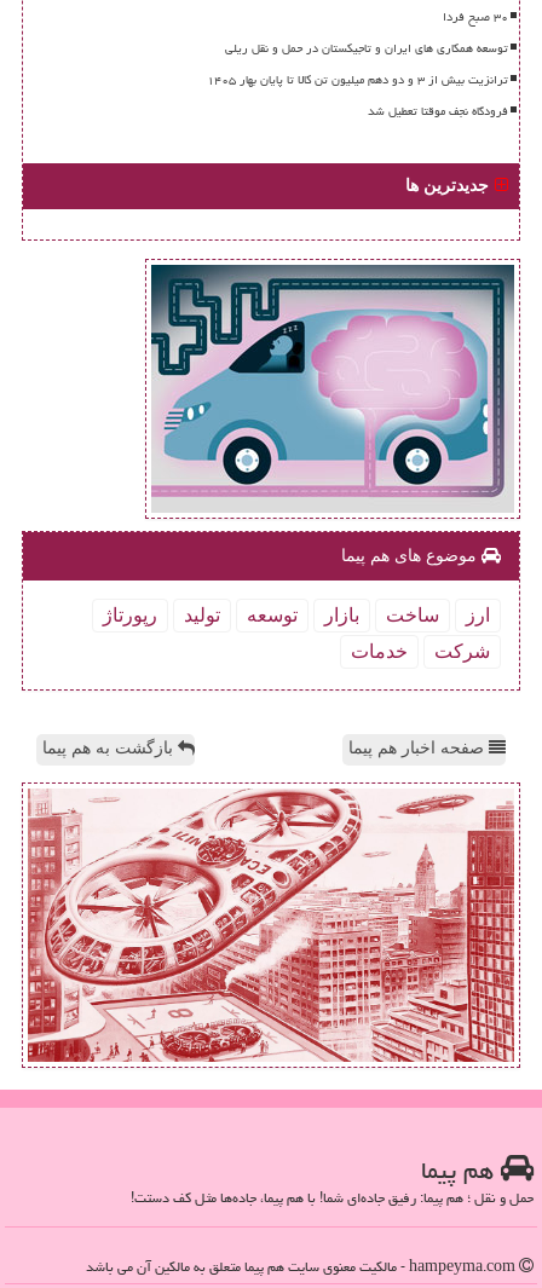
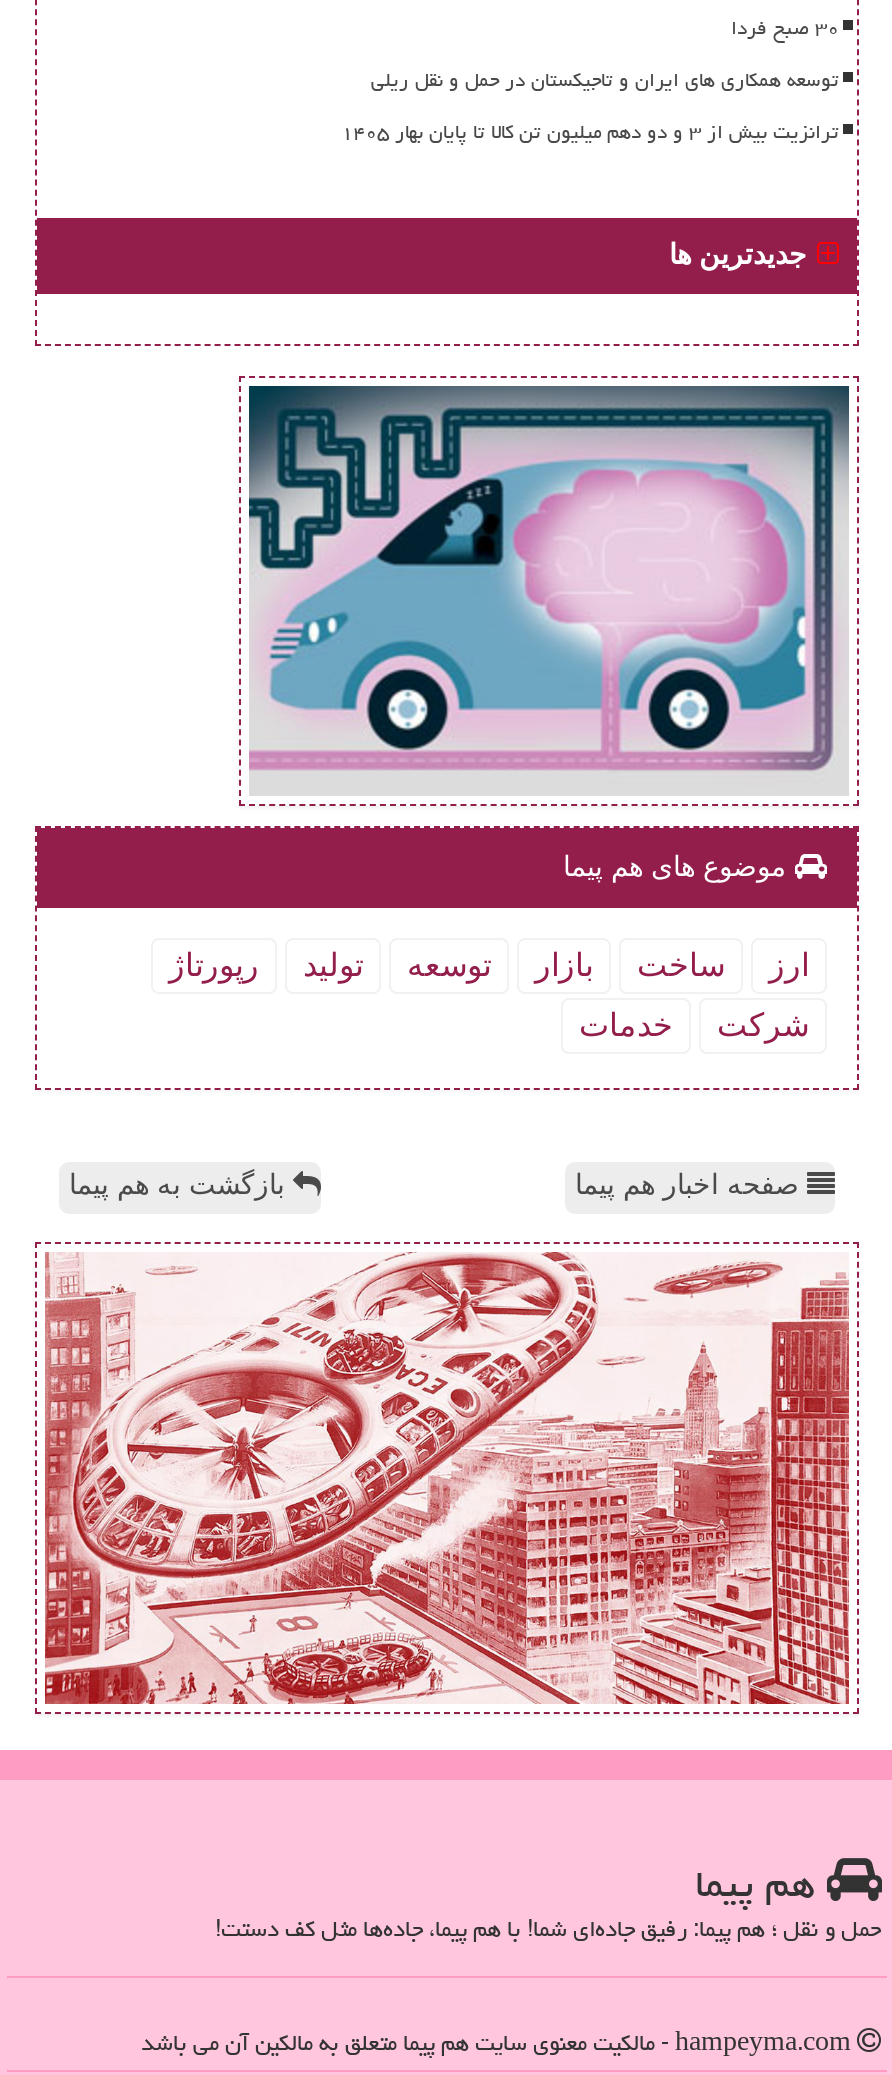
- فرودگاه نجف موقتا تعطیل شد
